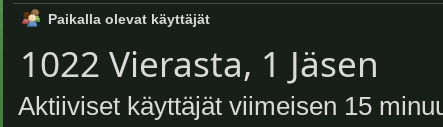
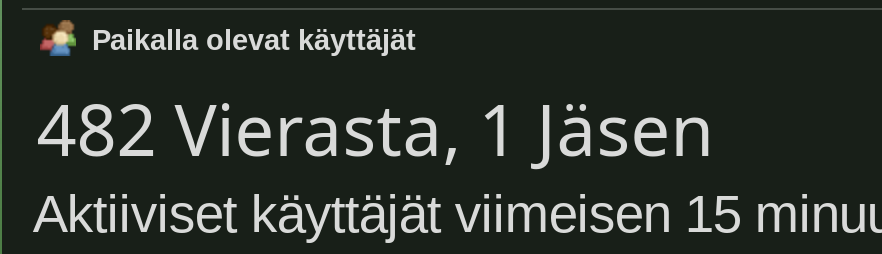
- 1022 Vierasta, 1 Jäsen
+ 482 Vierasta, 1 Jäsen
